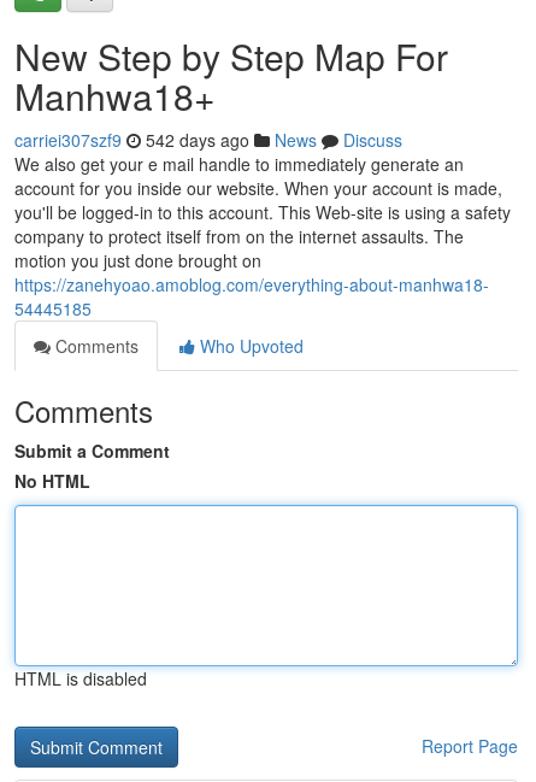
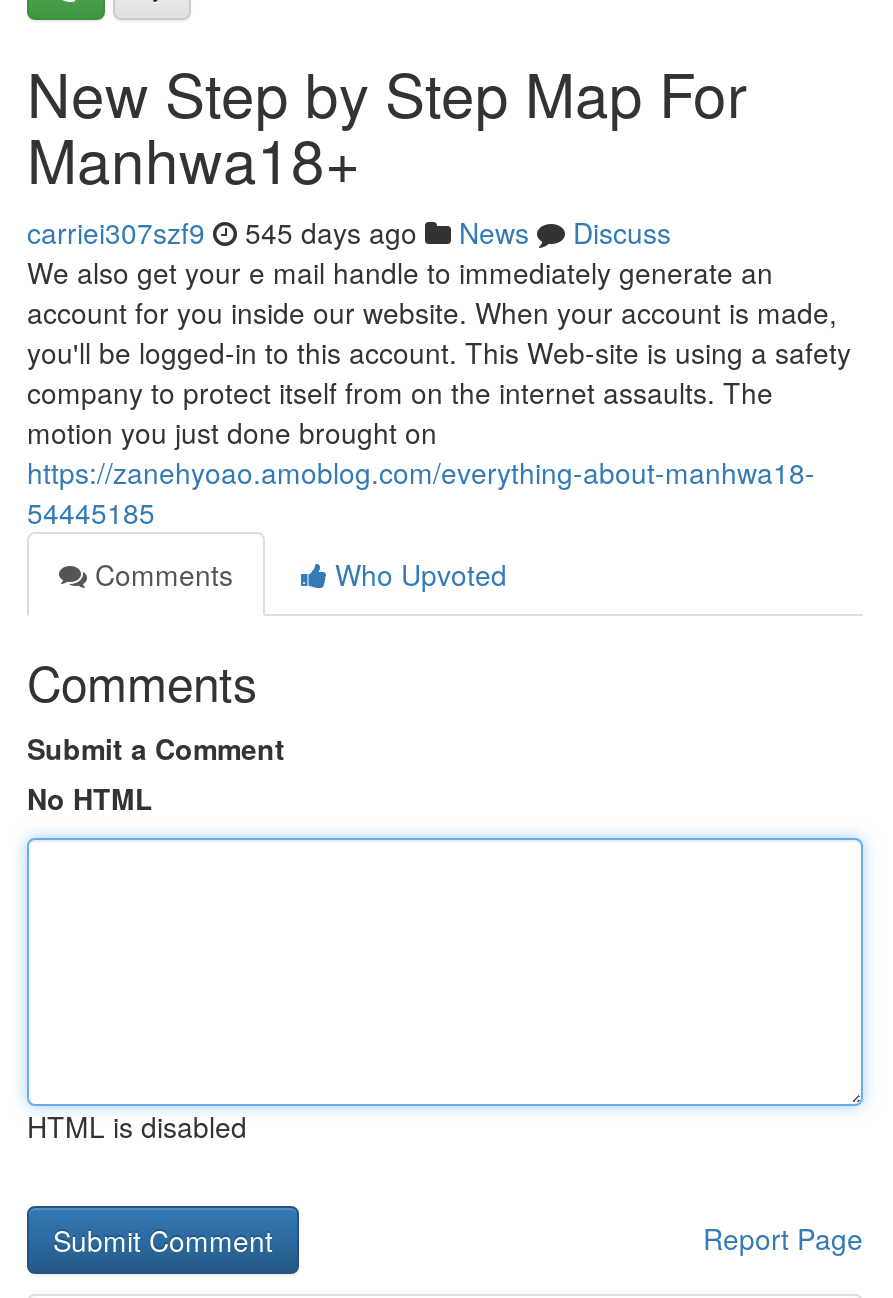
- carriei307szf9 542 days ago News Discuss
+ carriei307szf9 545 days ago News Discuss
